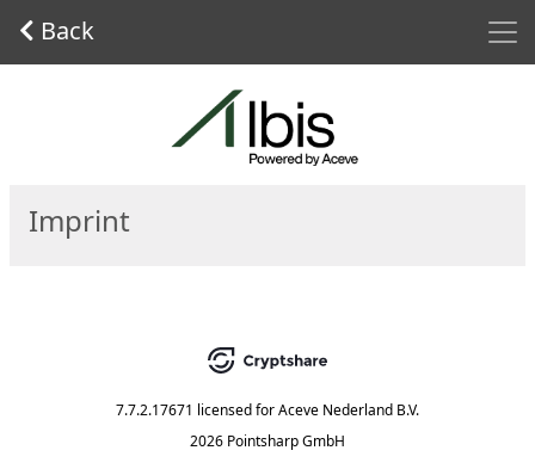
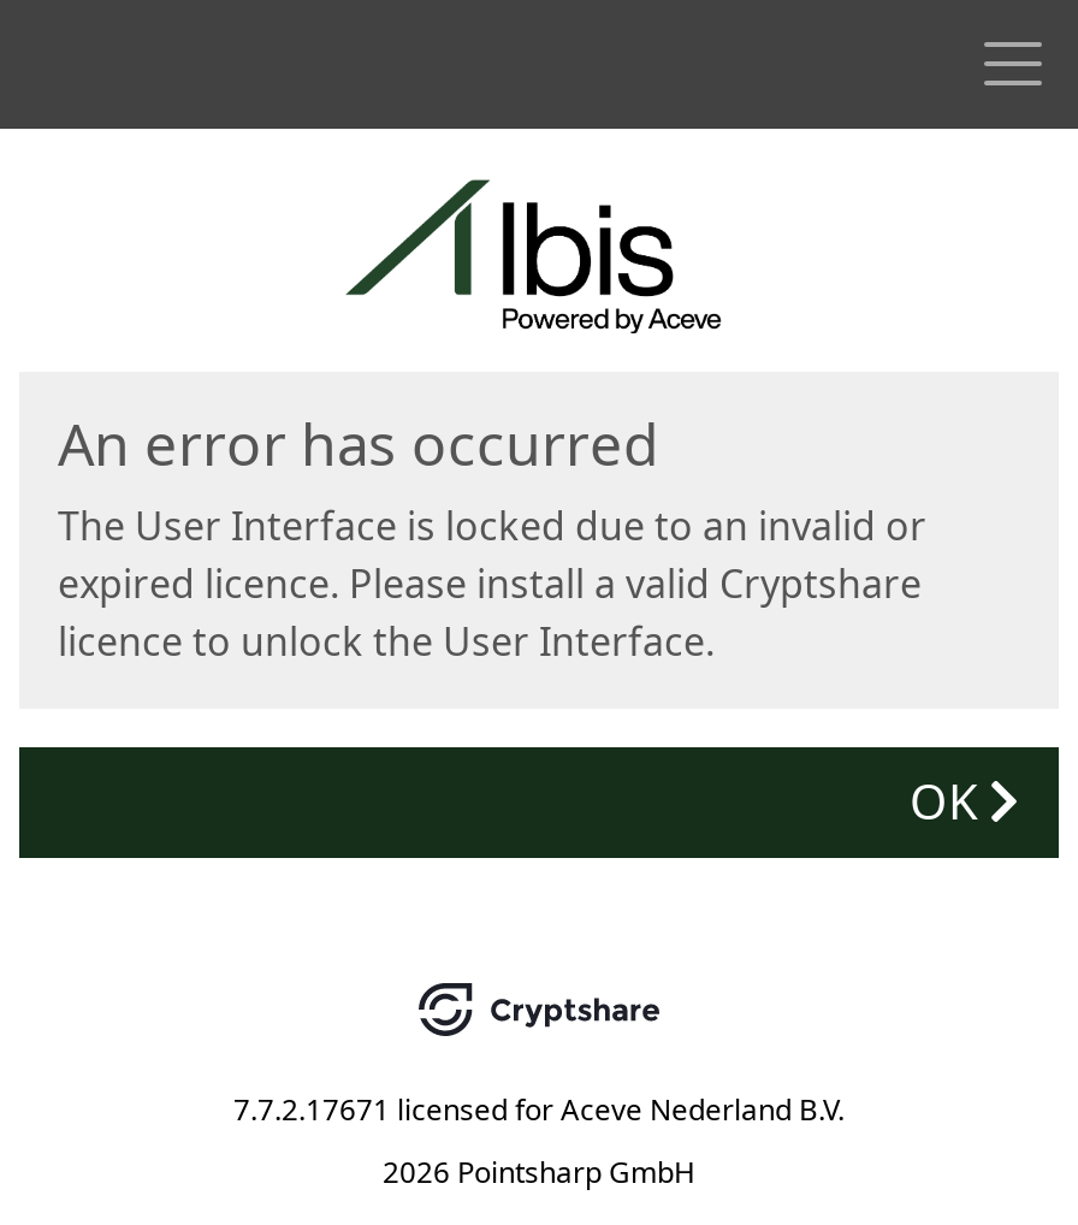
- Back
+ OK

- Imprint
+ An error has occurred
+ The User Interface is locked due to an invalid or
+ expired licence. Please install a valid Cryptshare
+ licence to unlock the User Interface.
